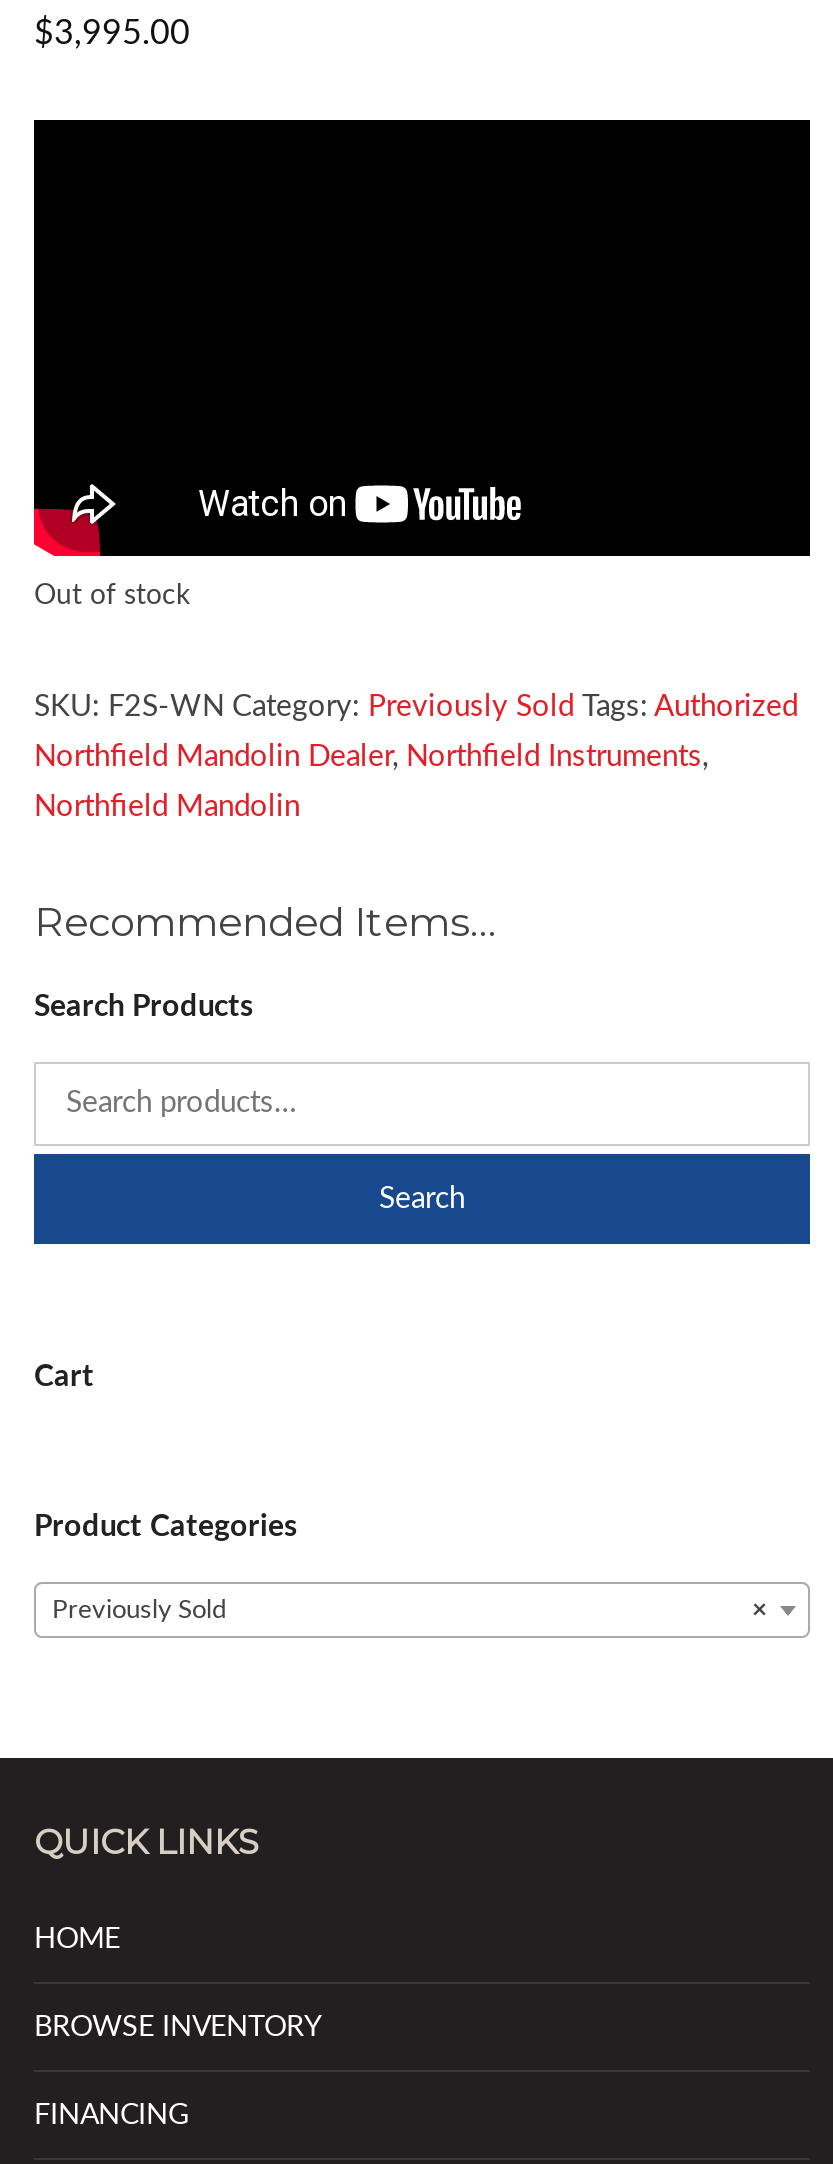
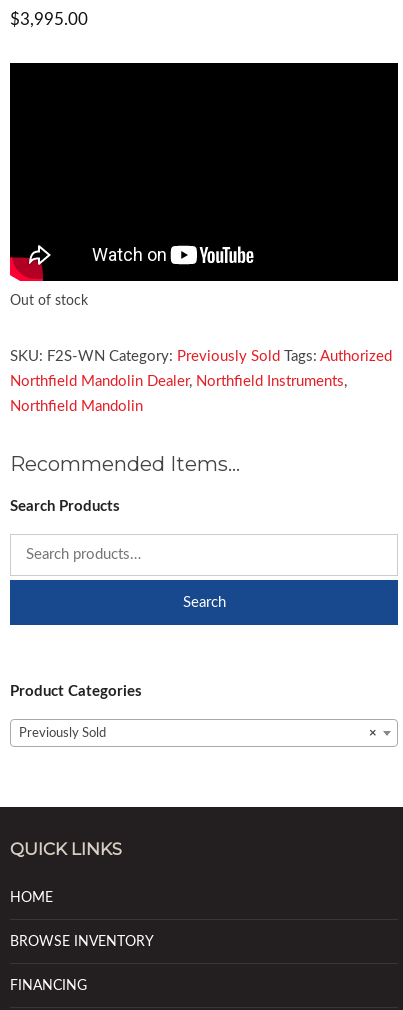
- Cart
